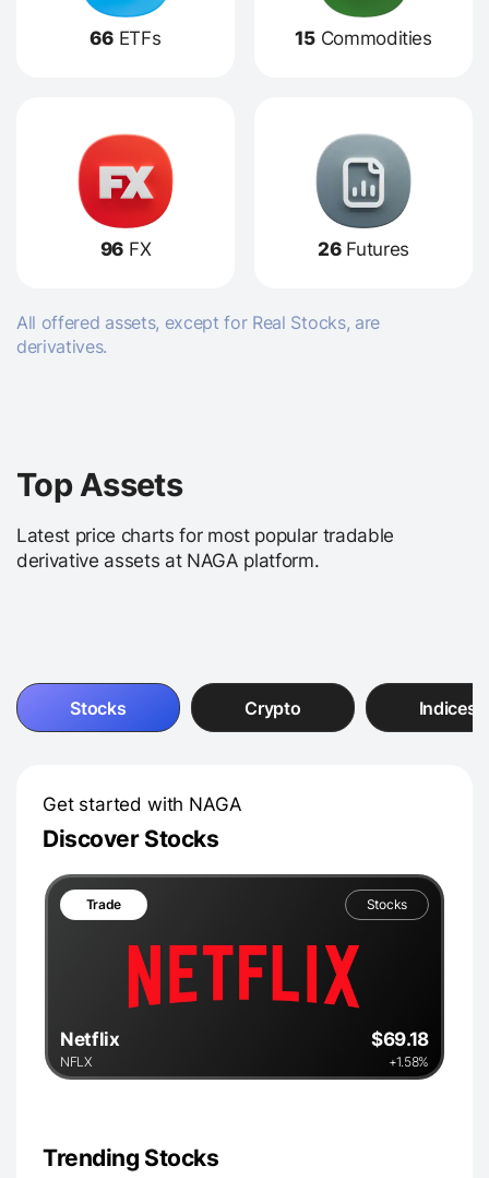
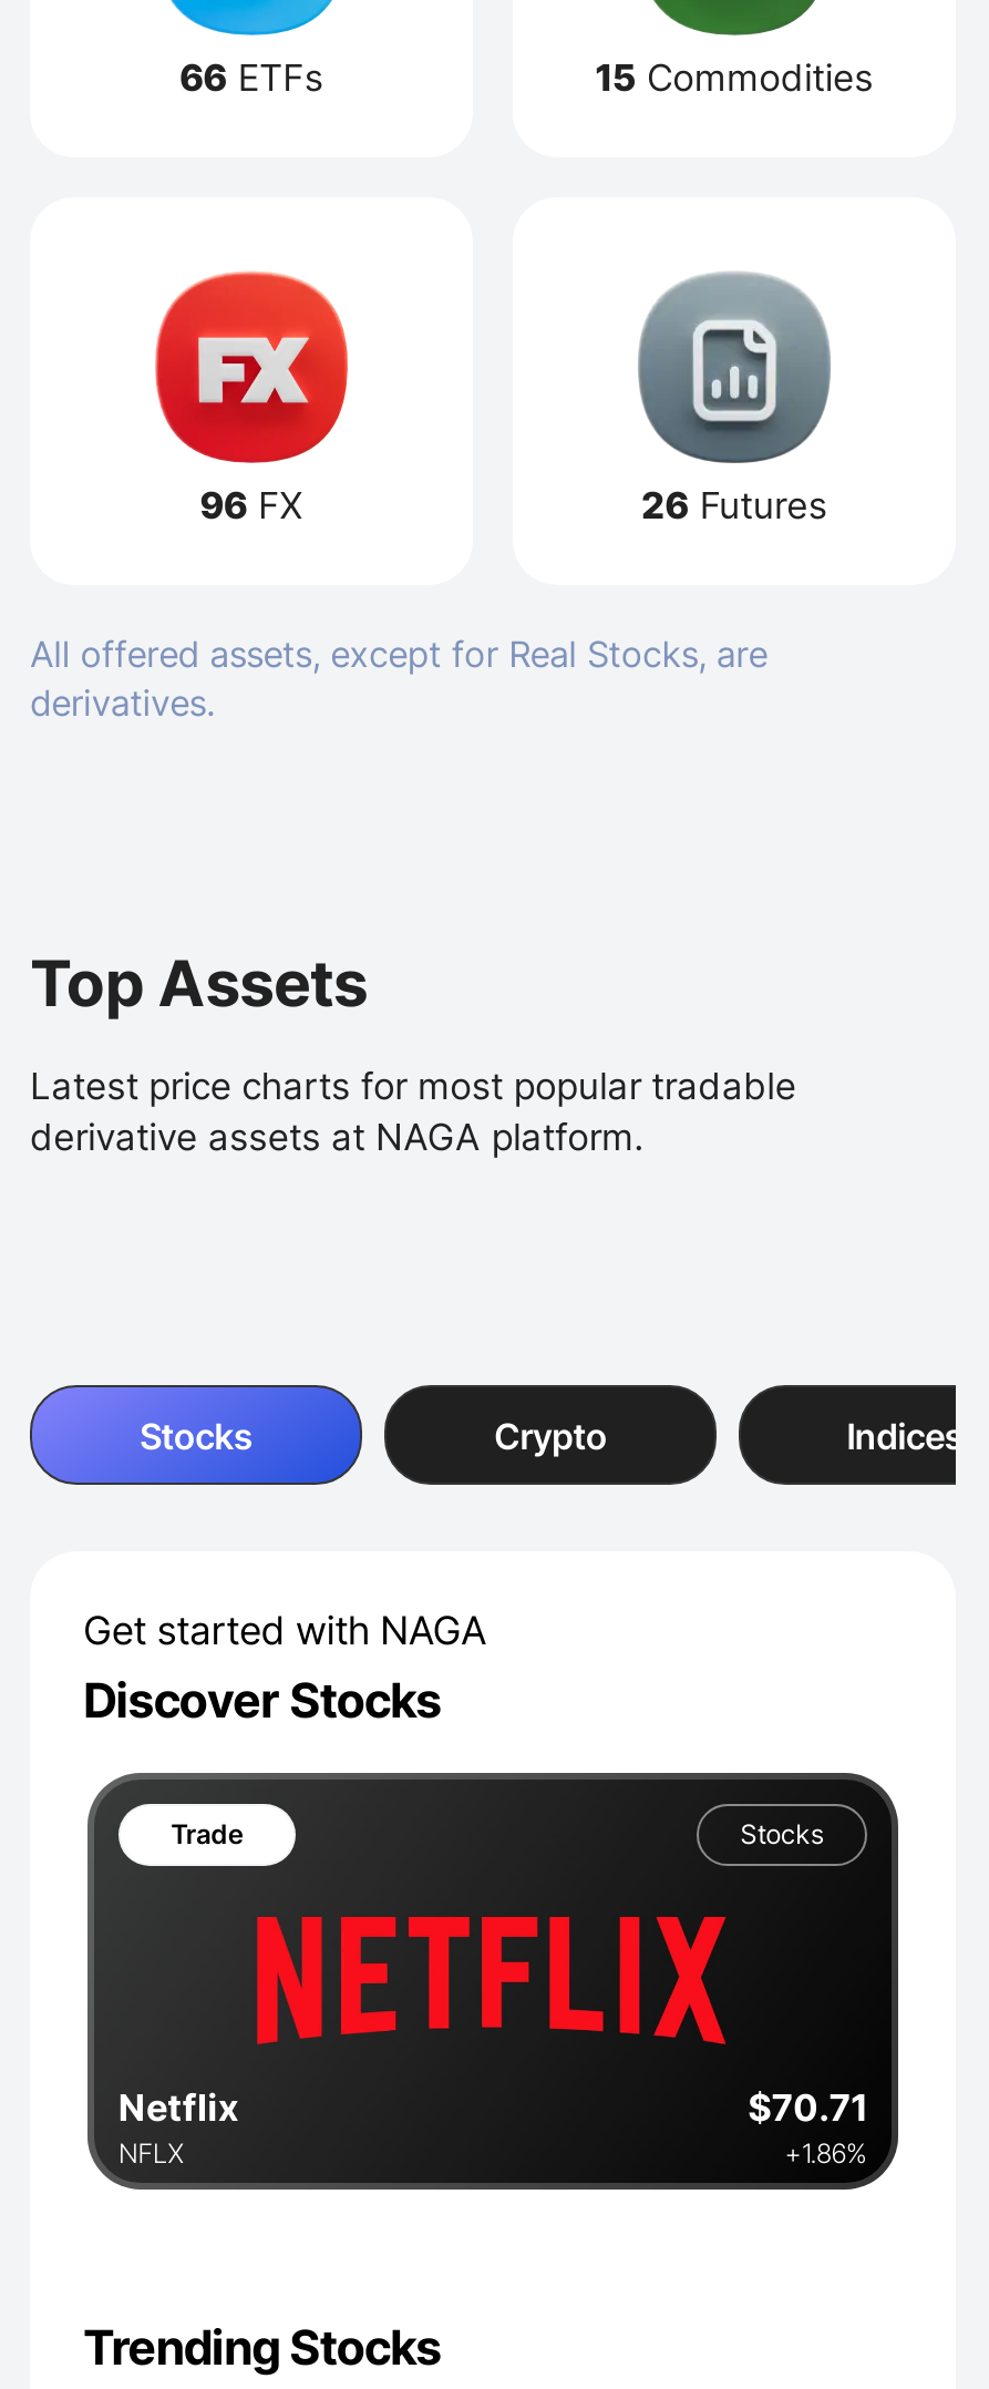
- $69.18
+ $70.71

- +1.58%
+ +1.86%
